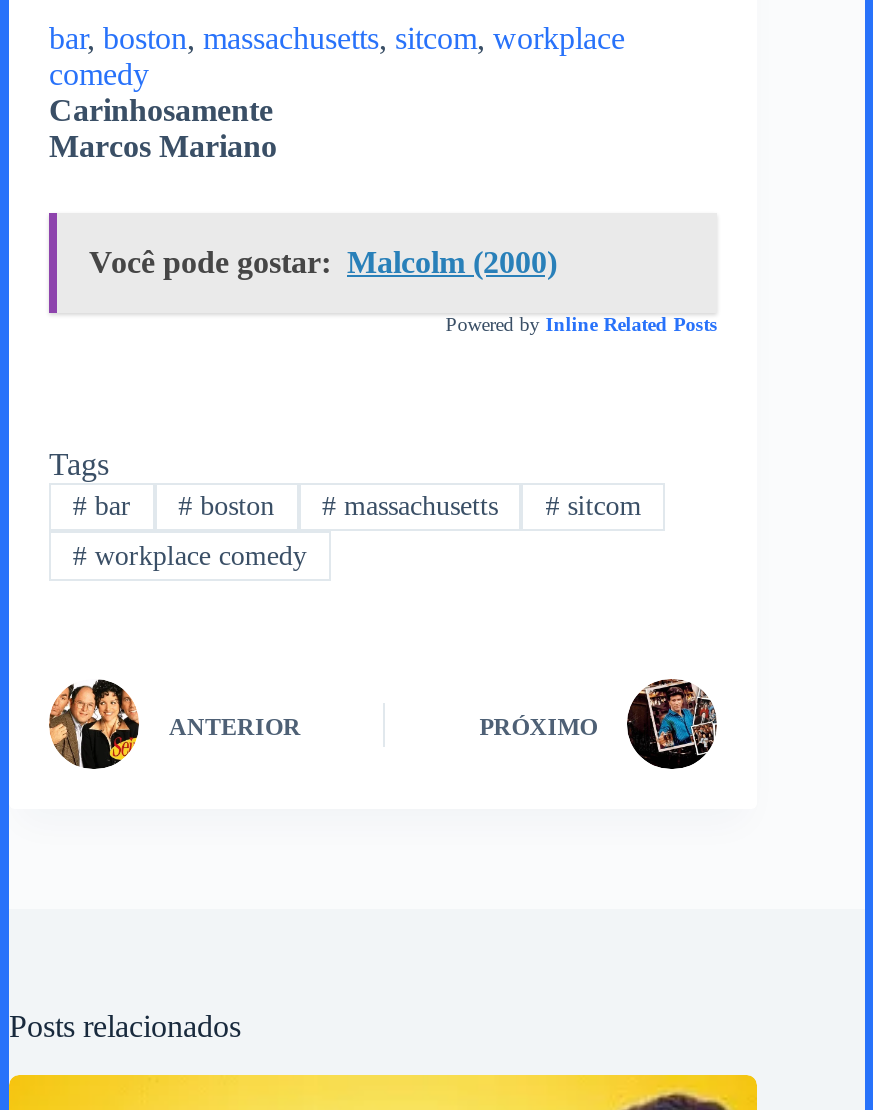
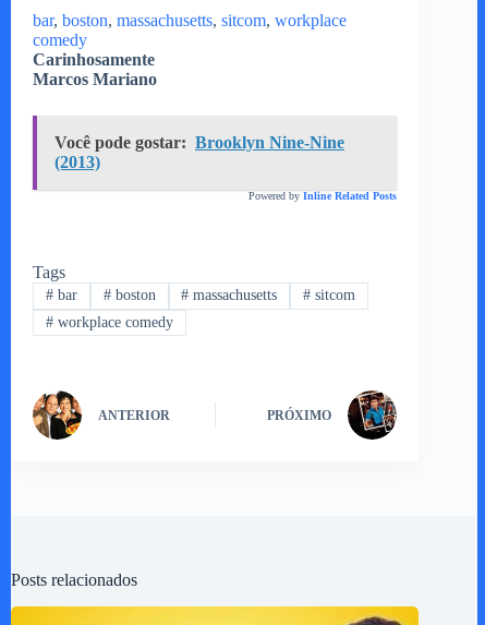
- Você pode gostar: Malcolm (2000)
+ Você pode gostar: Brooklyn Nine-Nine
+ (2013)
